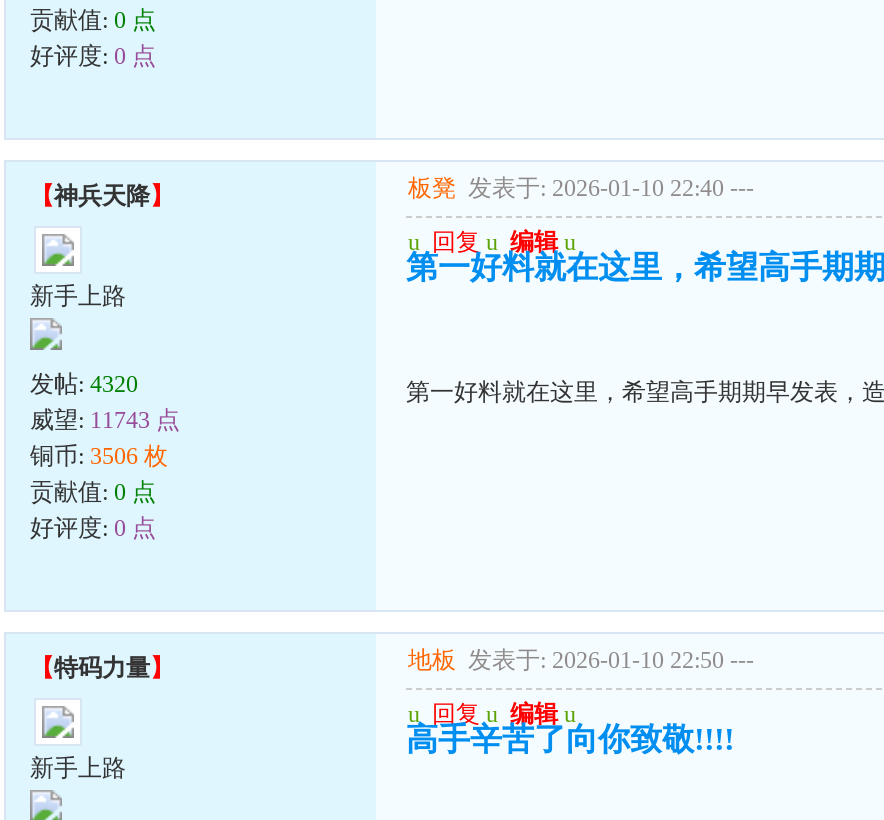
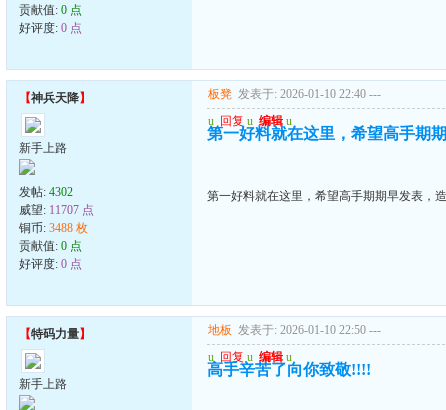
- 发帖: 4320
+ 发帖: 4302

- 威望: 11743 点
+ 威望: 11707 点

- 铜币: 3506 枚
+ 铜币: 3488 枚
